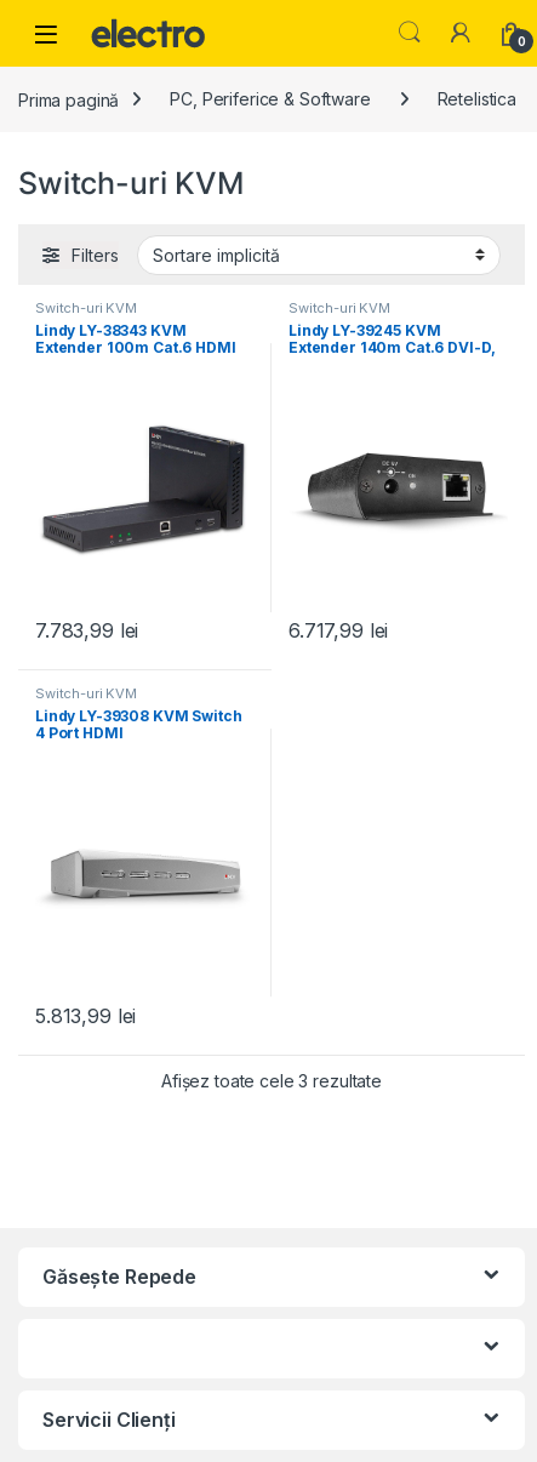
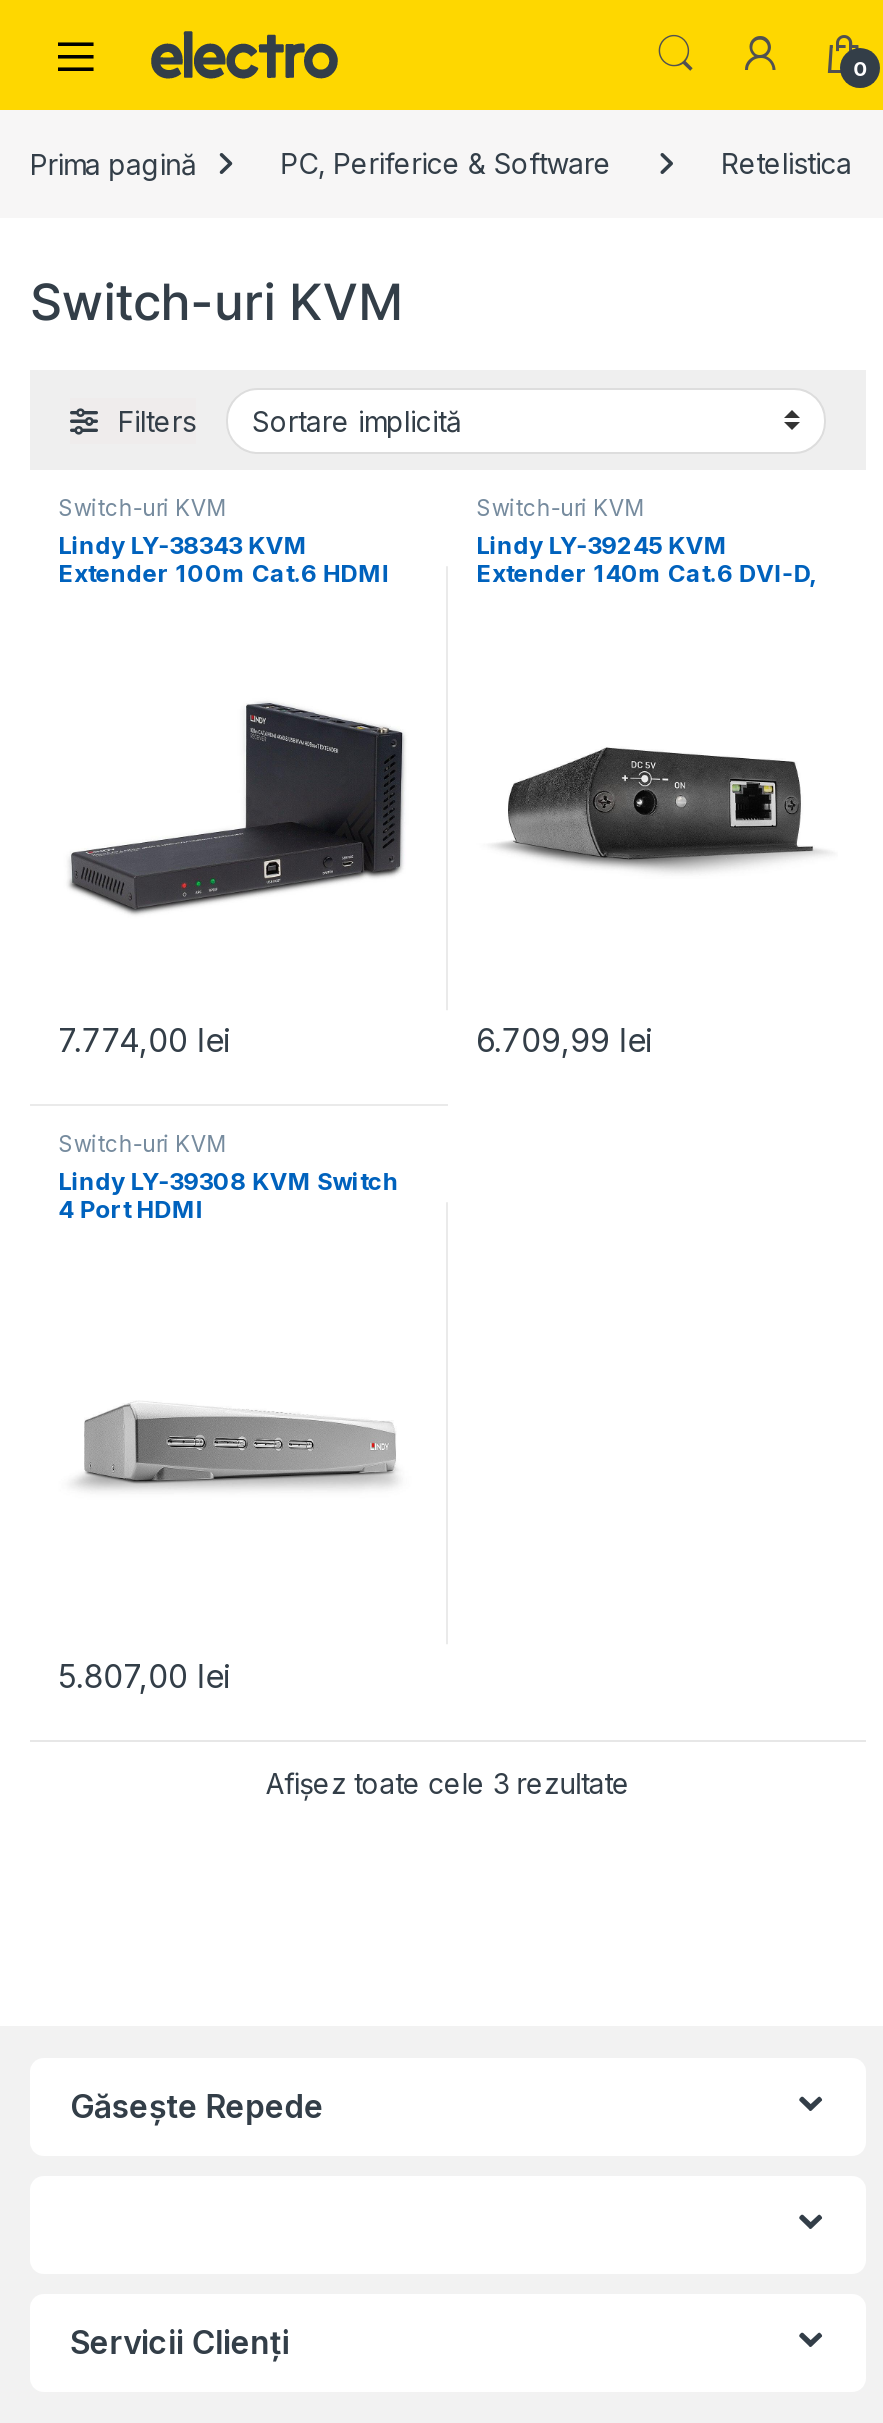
- 7.783,99 lei
+ 7.774,00 lei

- 6.717,99 lei
+ 6.709,99 lei

- 5.813,99 lei
+ 5.807,00 lei
